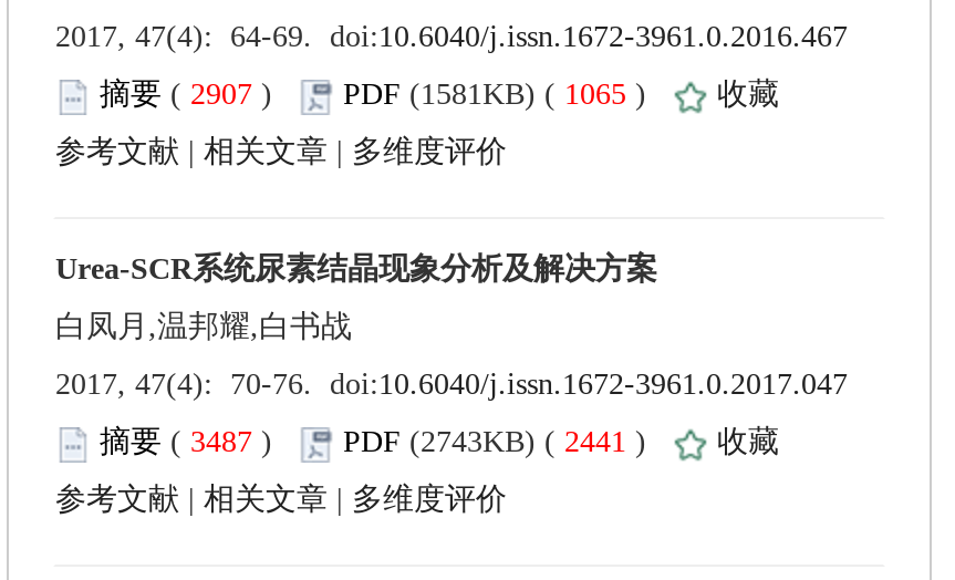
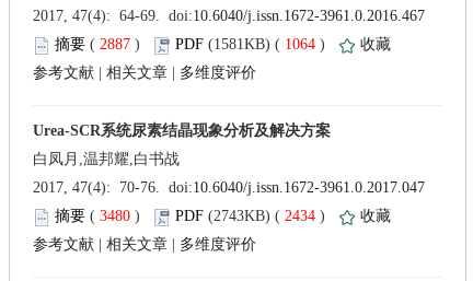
- 1065)
+ 1064)

- 2441)
+ 2434)
